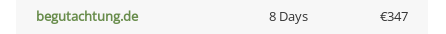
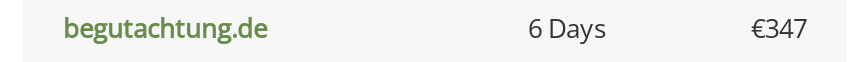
- 8 Days
+ 6 Days
